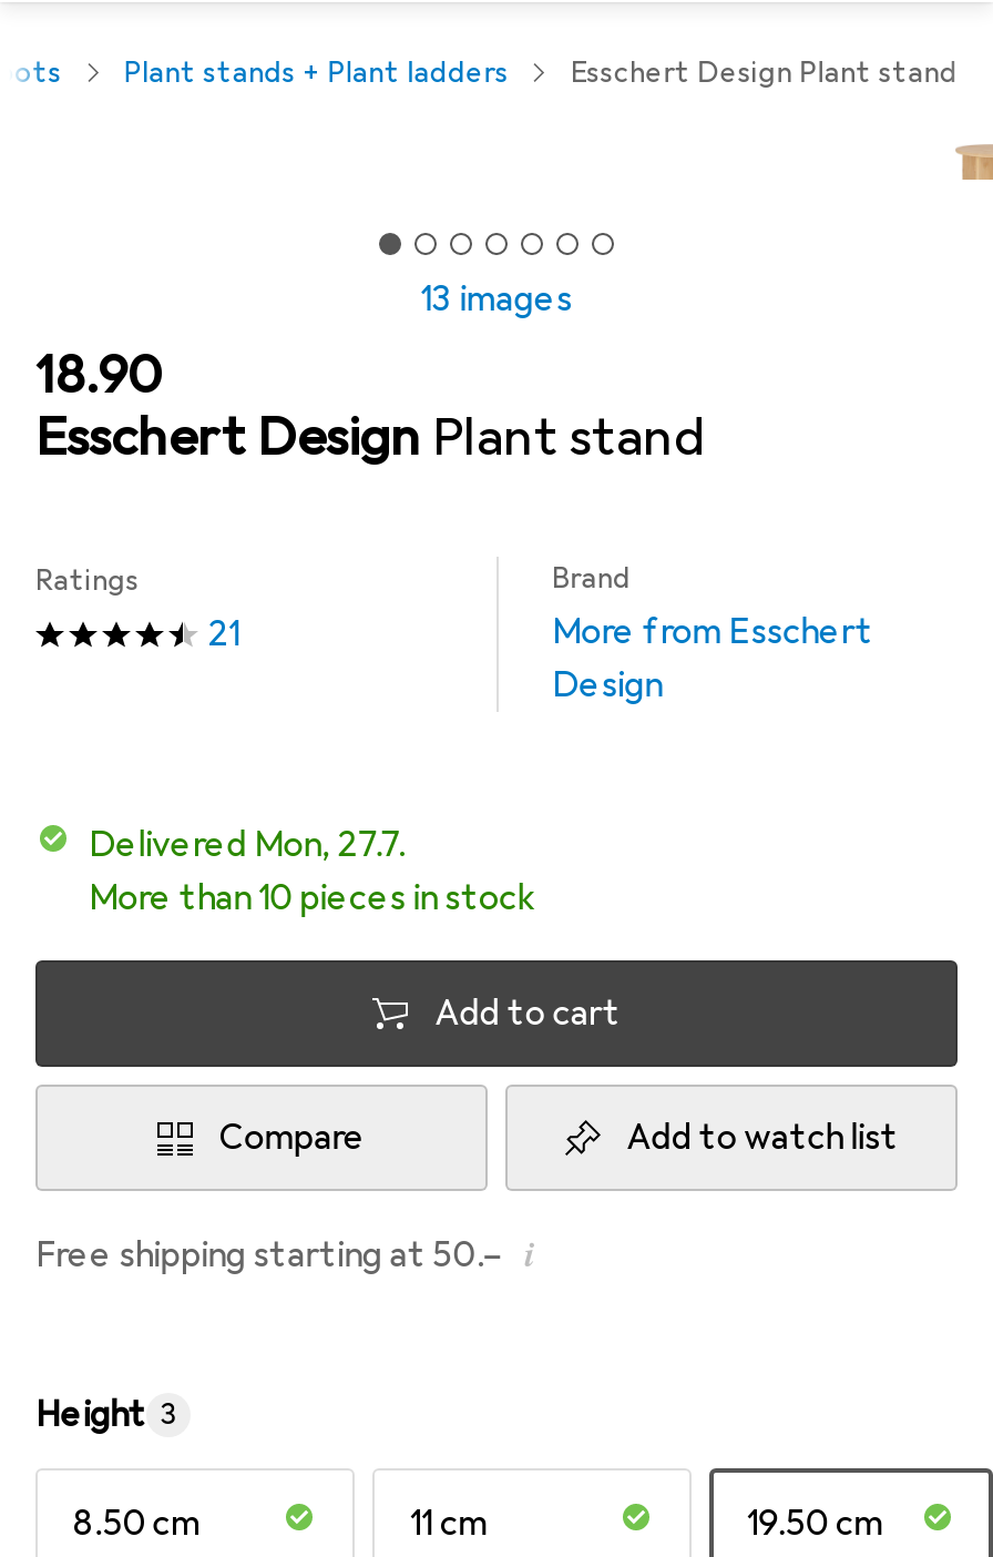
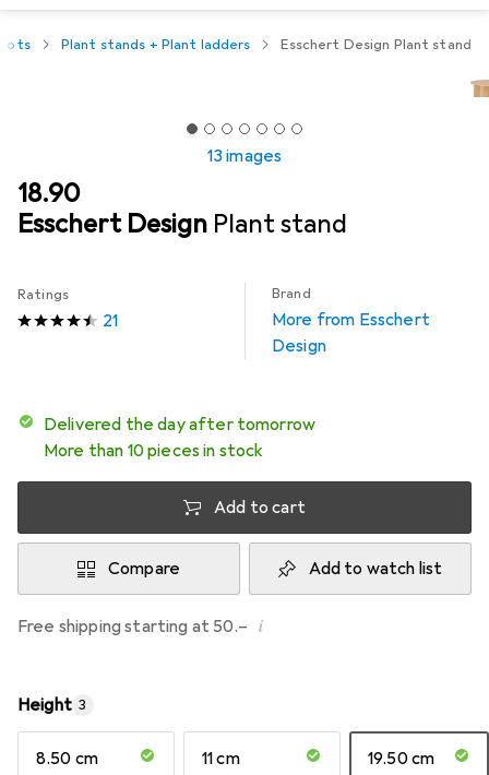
- Delivered Mon, 27.7.
+ Delivered the day after tomorrow
